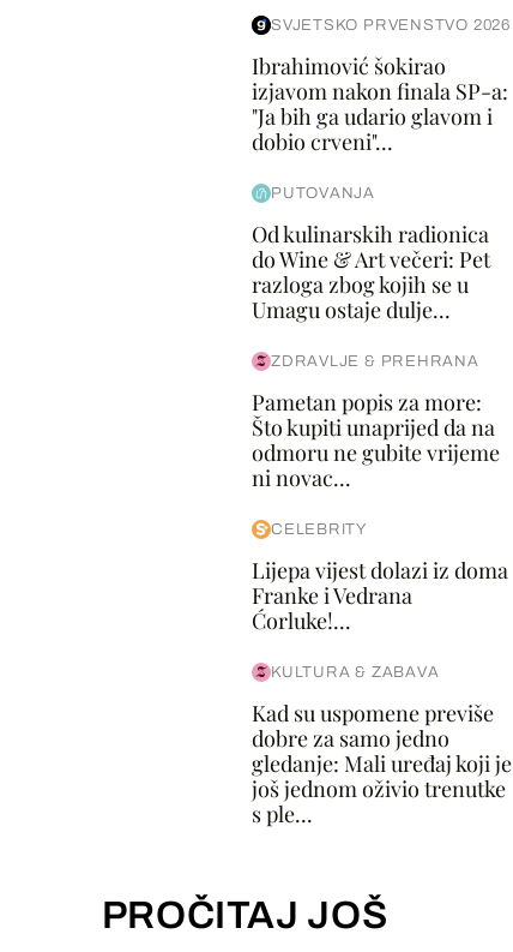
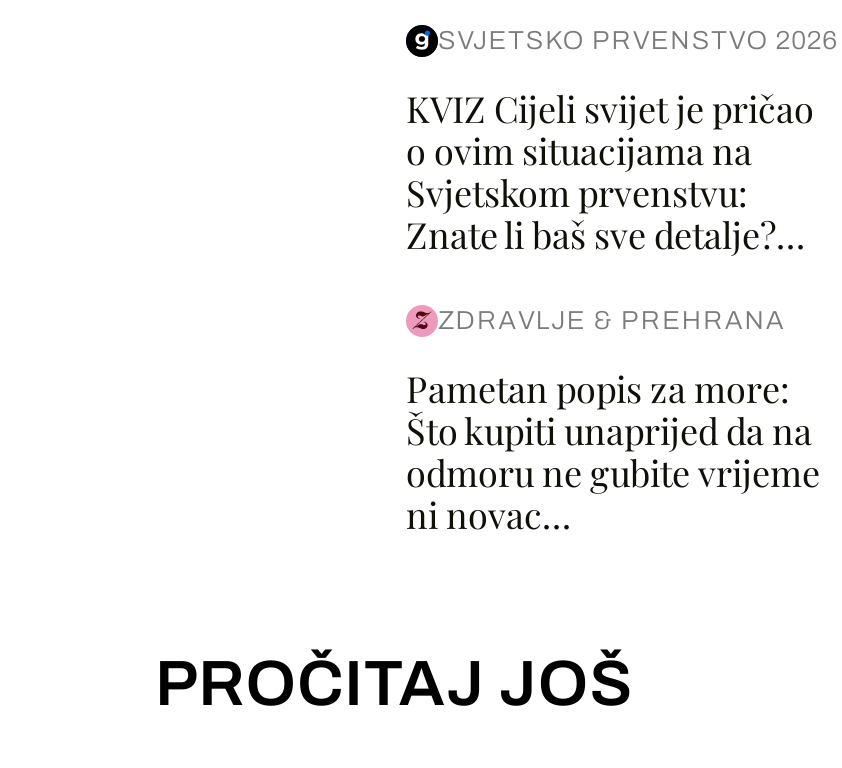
- Ibrahimović šokirao
- izjavom nakon finala SP-a:
- "Ja bih ga udario glavom i
- dobio crveni"...
- PUTOVANJA
- Od kulinarskih radionica
- do Wine & Art večeri: Pet
- razloga zbog kojih se u
- Umagu ostaje dulje...
+ KVIZ Cijeli svijet je pričao
+ o ovim situacijama na
+ Svjetskom prvenstvu:
+ Znate li baš sve detalje?...

- CELEBRITY
- Lijepa vijest dolazi iz doma
- Franke i Vedrana
- Ćorluke!...
- KULTURA & ZABAVA
- Kad su uspomene previše
- dobre za samo jedno
- gledanje: Mali uređaj koji je
- još jednom oživio trenutke
- s ple...
